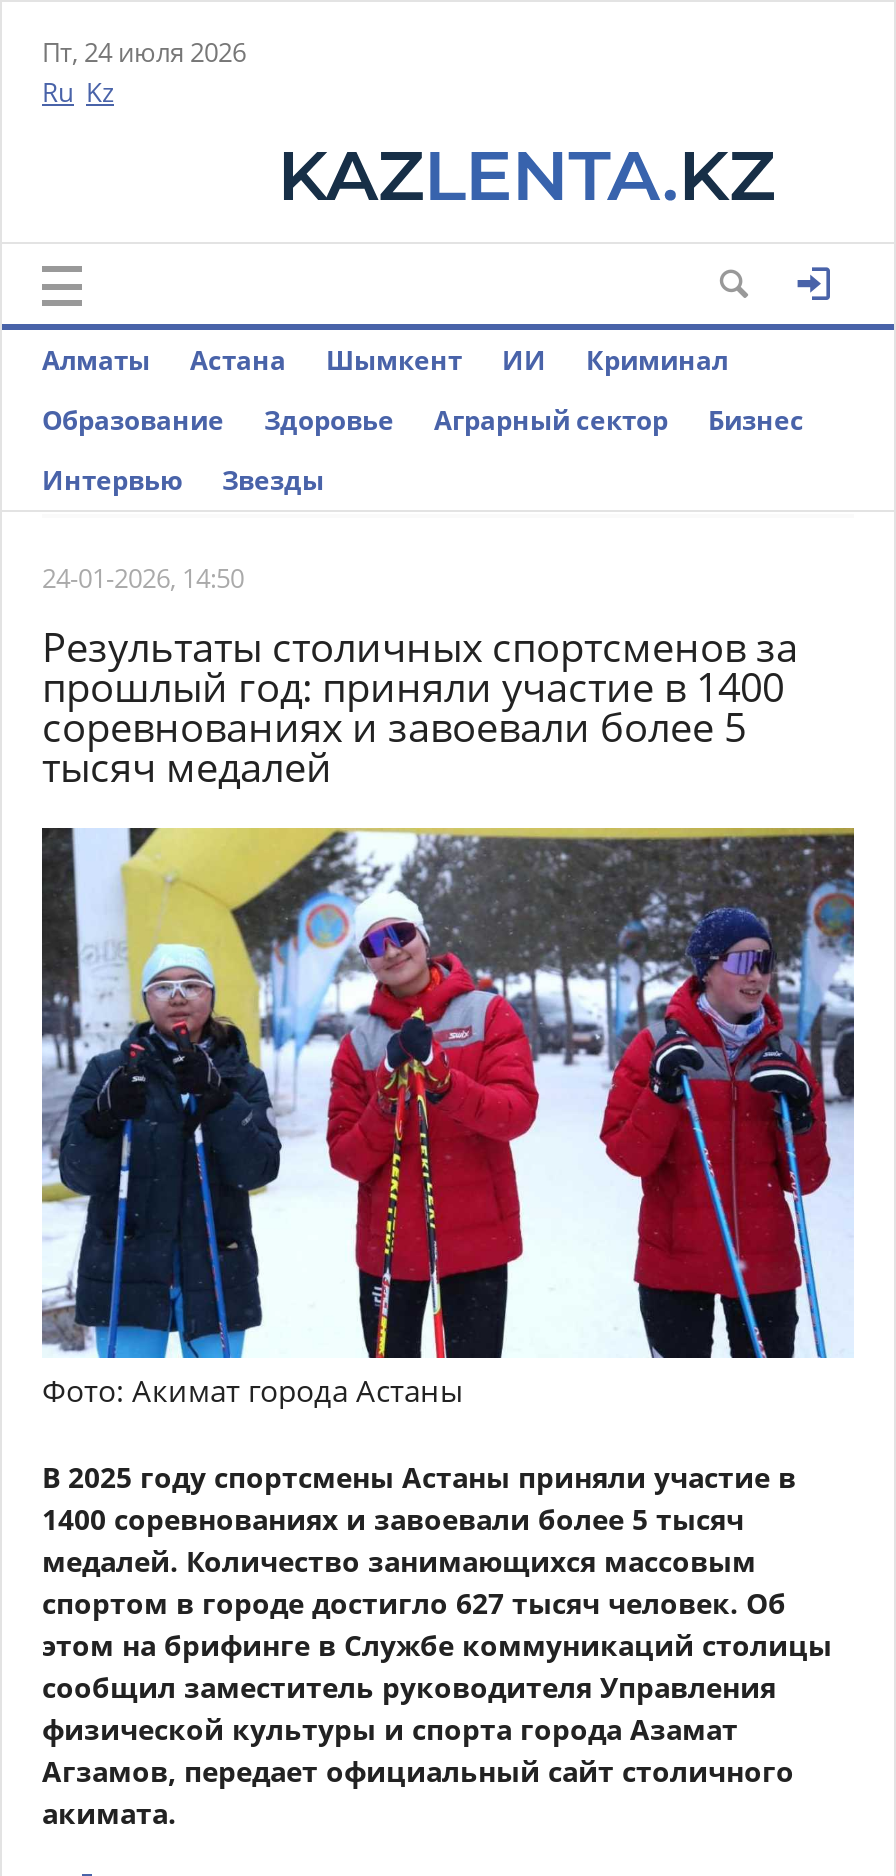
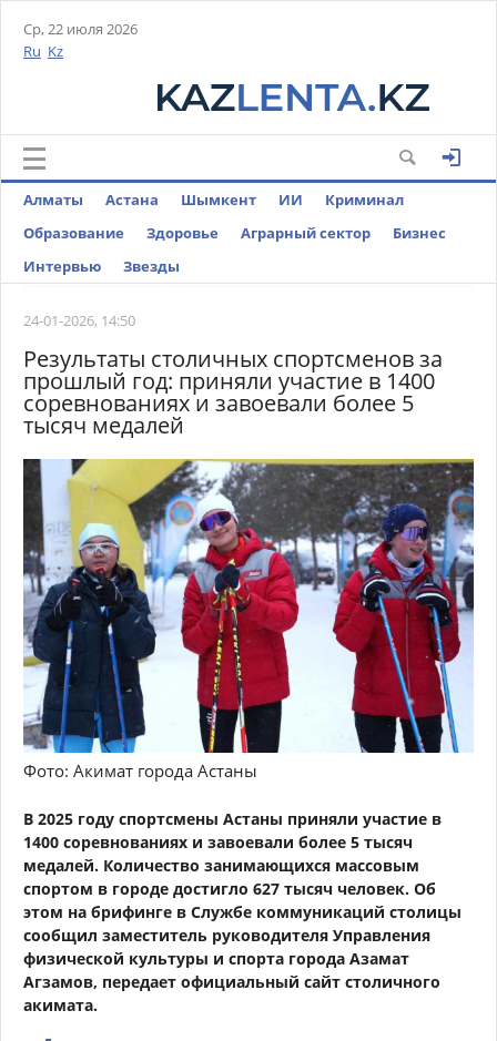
- Пт, 24 июля 2026
+ Ср, 22 июля 2026
